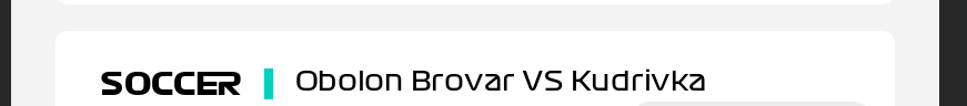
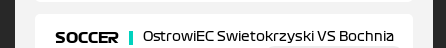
- Obolon Brovar VS Kudrivka
+ OstrowiEC Swietokrzyski VS Bochnia
